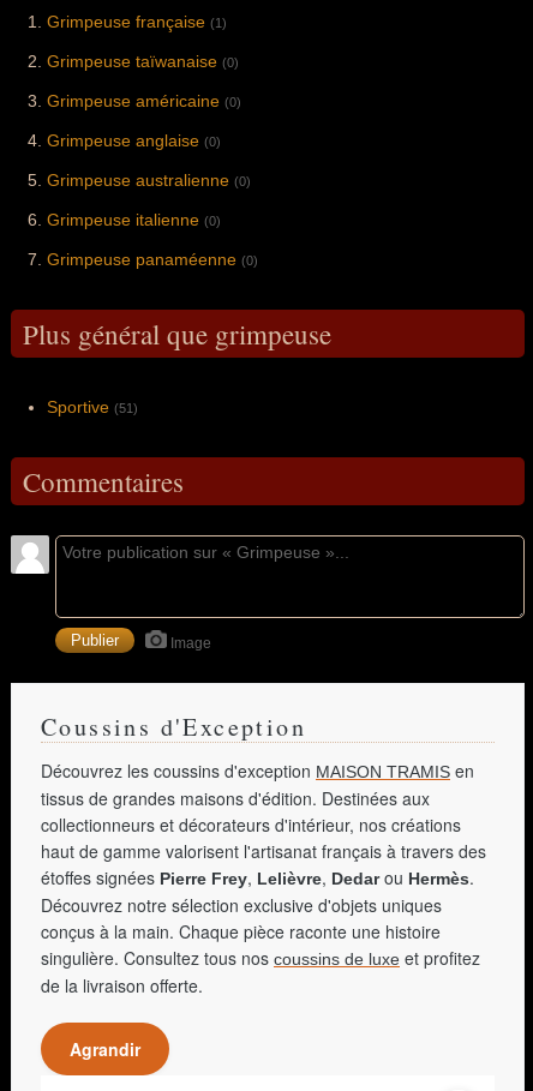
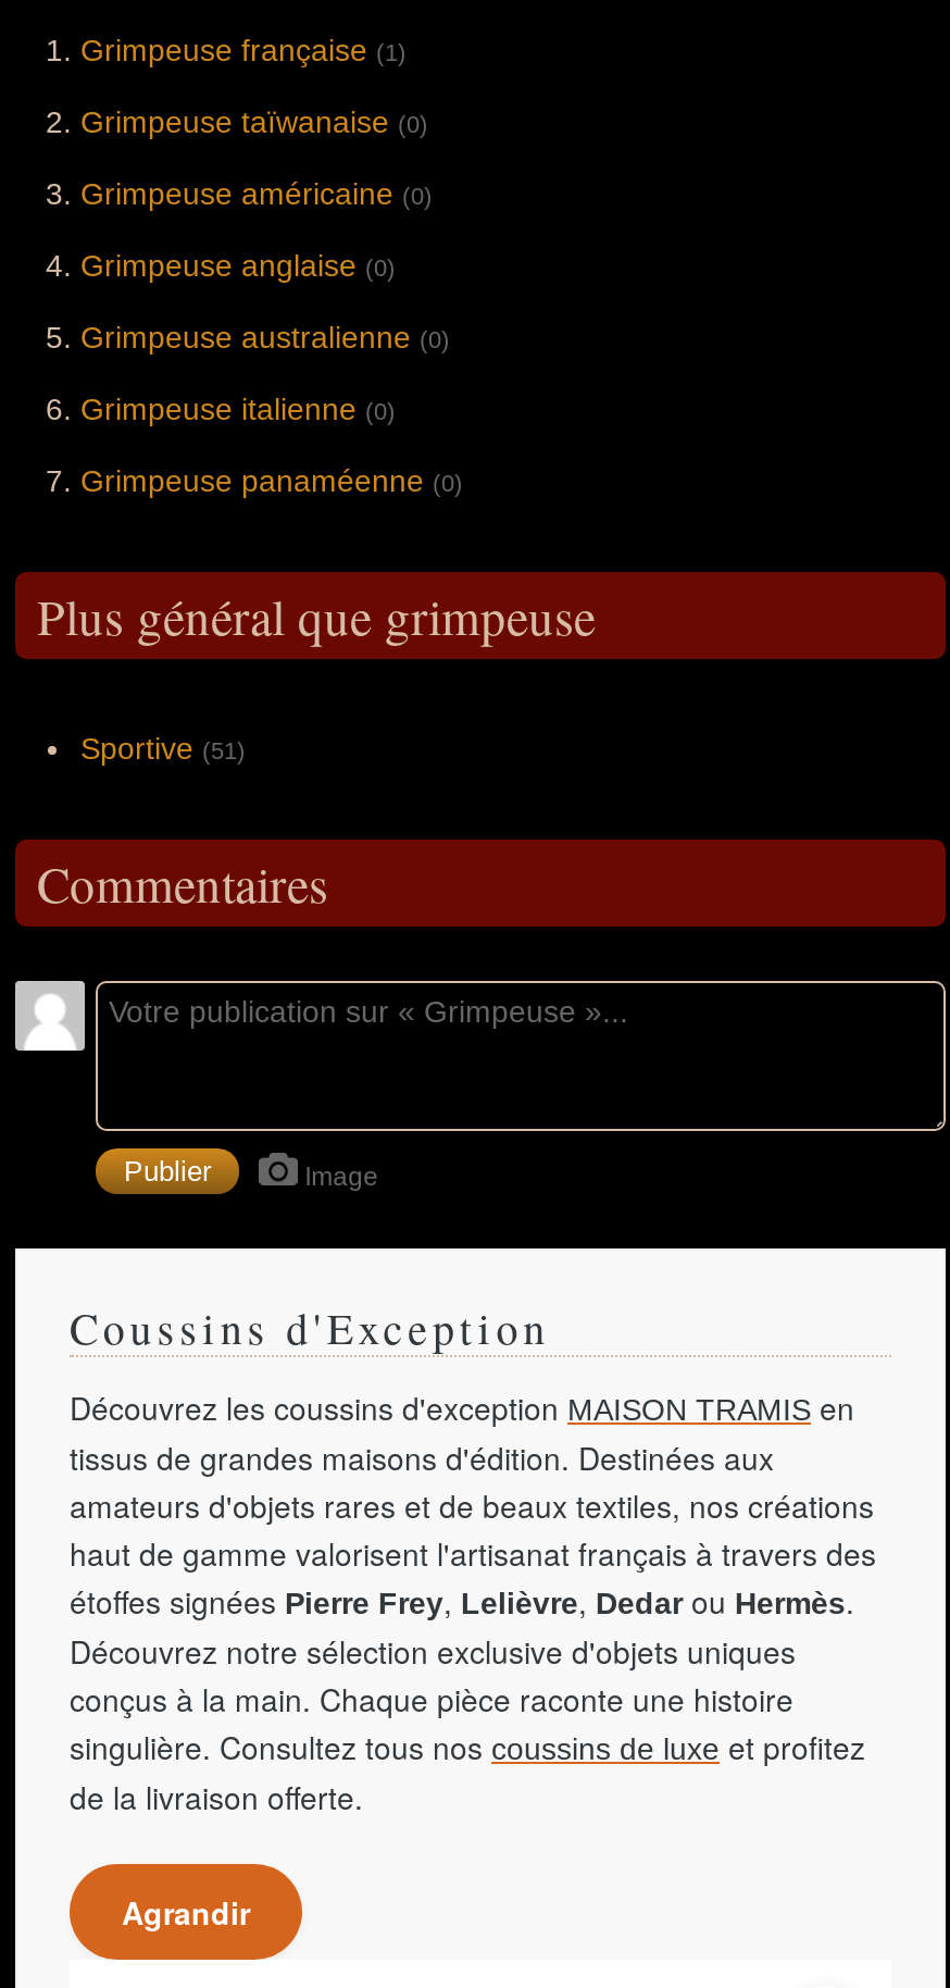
- collectionneurs et décorateurs d'intérieur, nos créations
+ amateurs d'objets rares et de beaux textiles, nos créations
